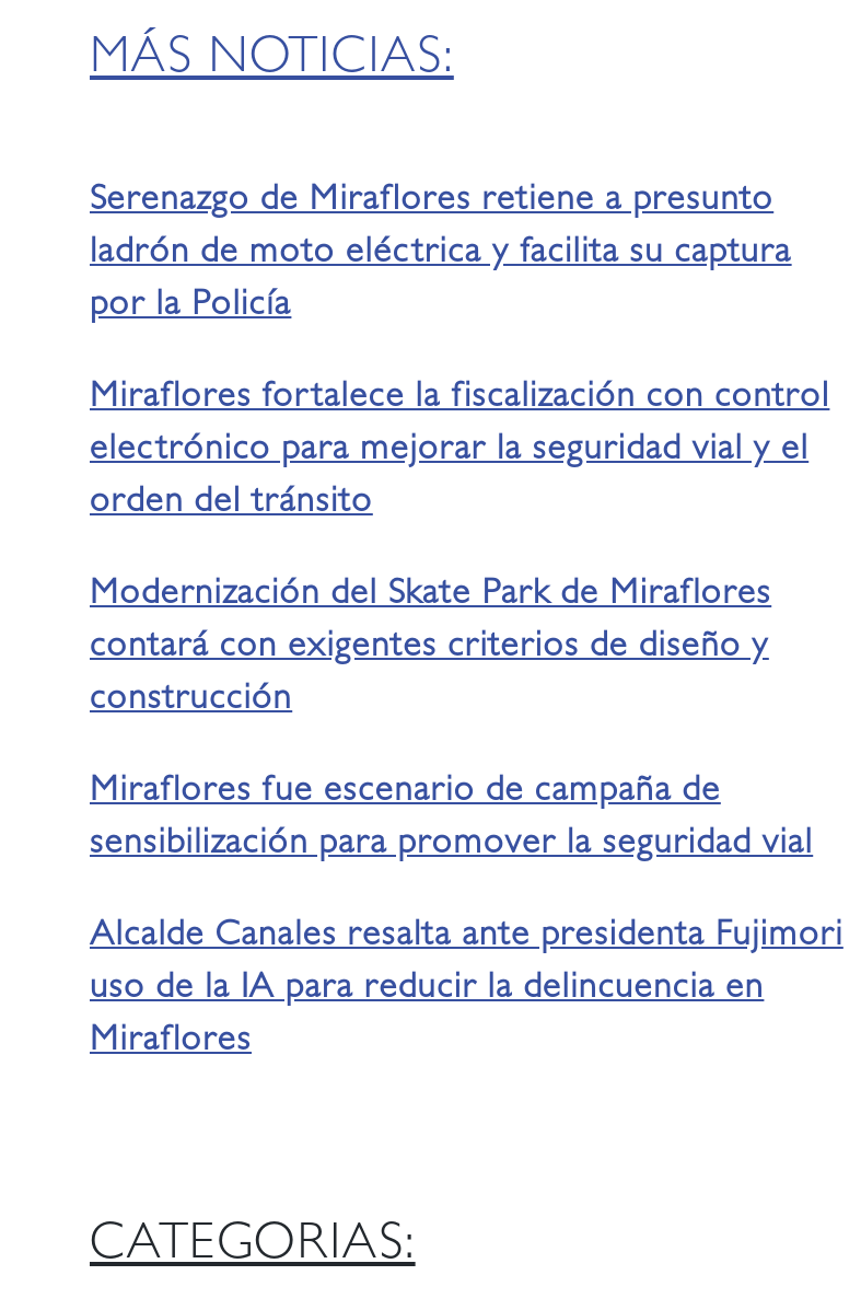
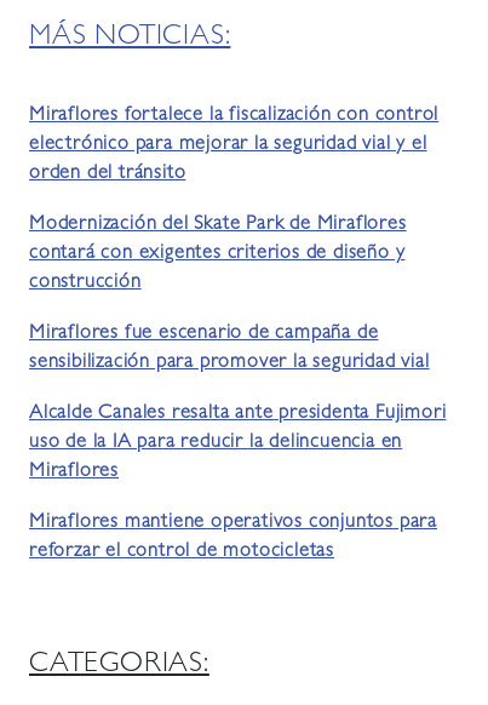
- Serenazgo de Miraflores retiene a presunto
- ladrón de moto eléctrica y facilita su captura
- por la Policía

moved up: Miraflores fortalece la fiscalización con control | electrónico para mejorar la seguridad vial y el | orden del tránsito | ... | uso de la IA para reducir la delincuencia en | Miraflores

+ Miraflores mantiene operativos conjuntos para
+ reforzar el control de motocicletas
